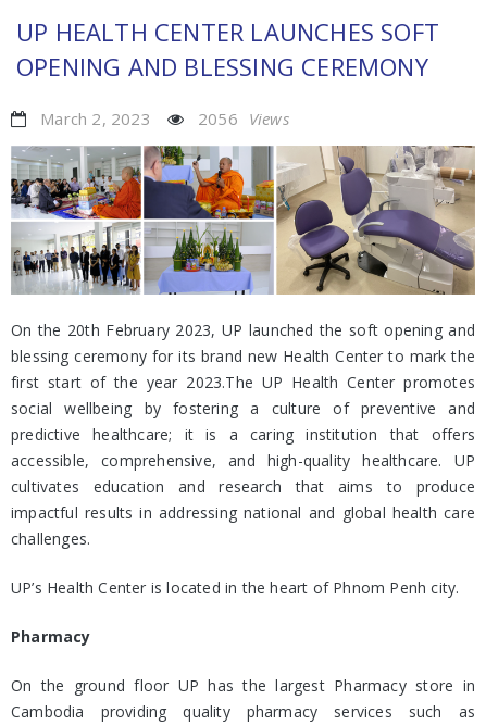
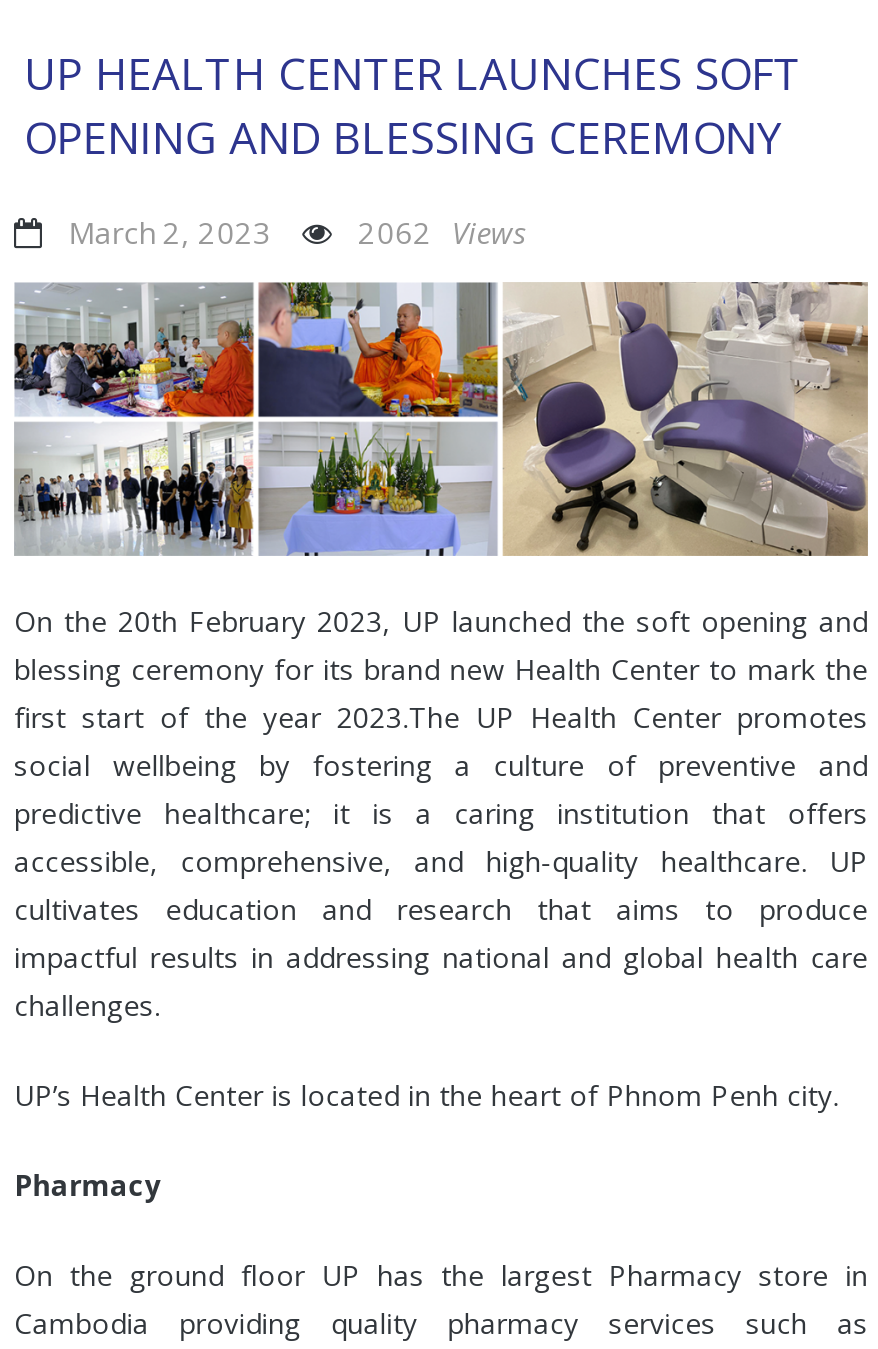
- 2056 Views
+ 2062 Views
